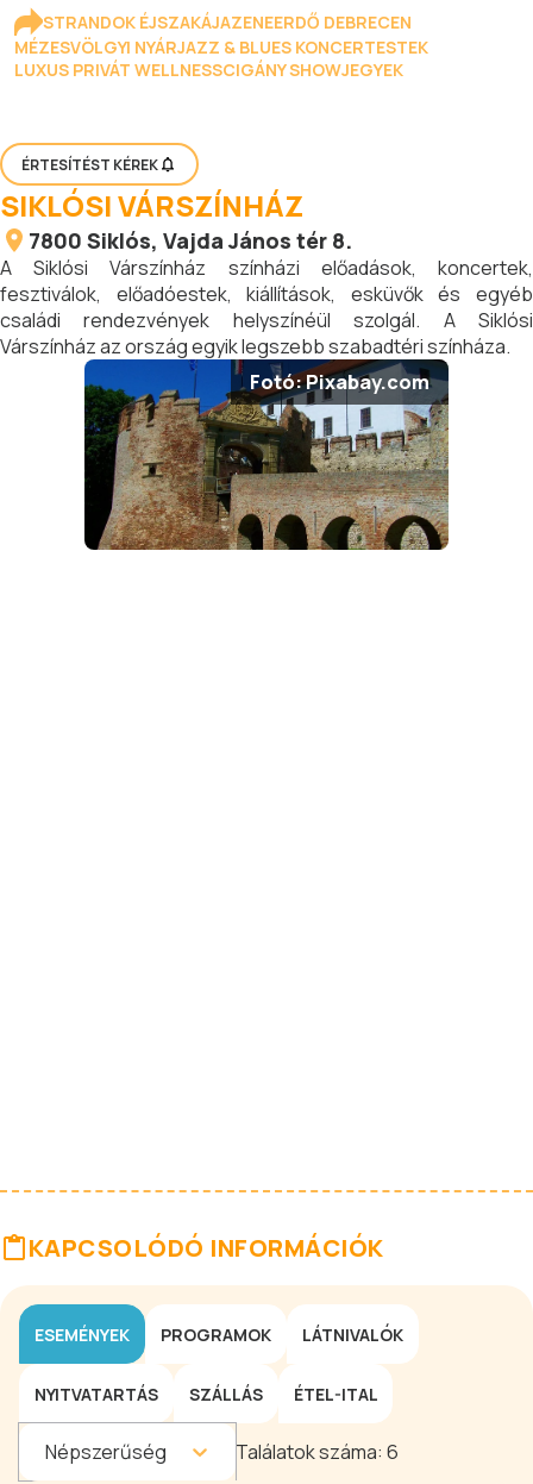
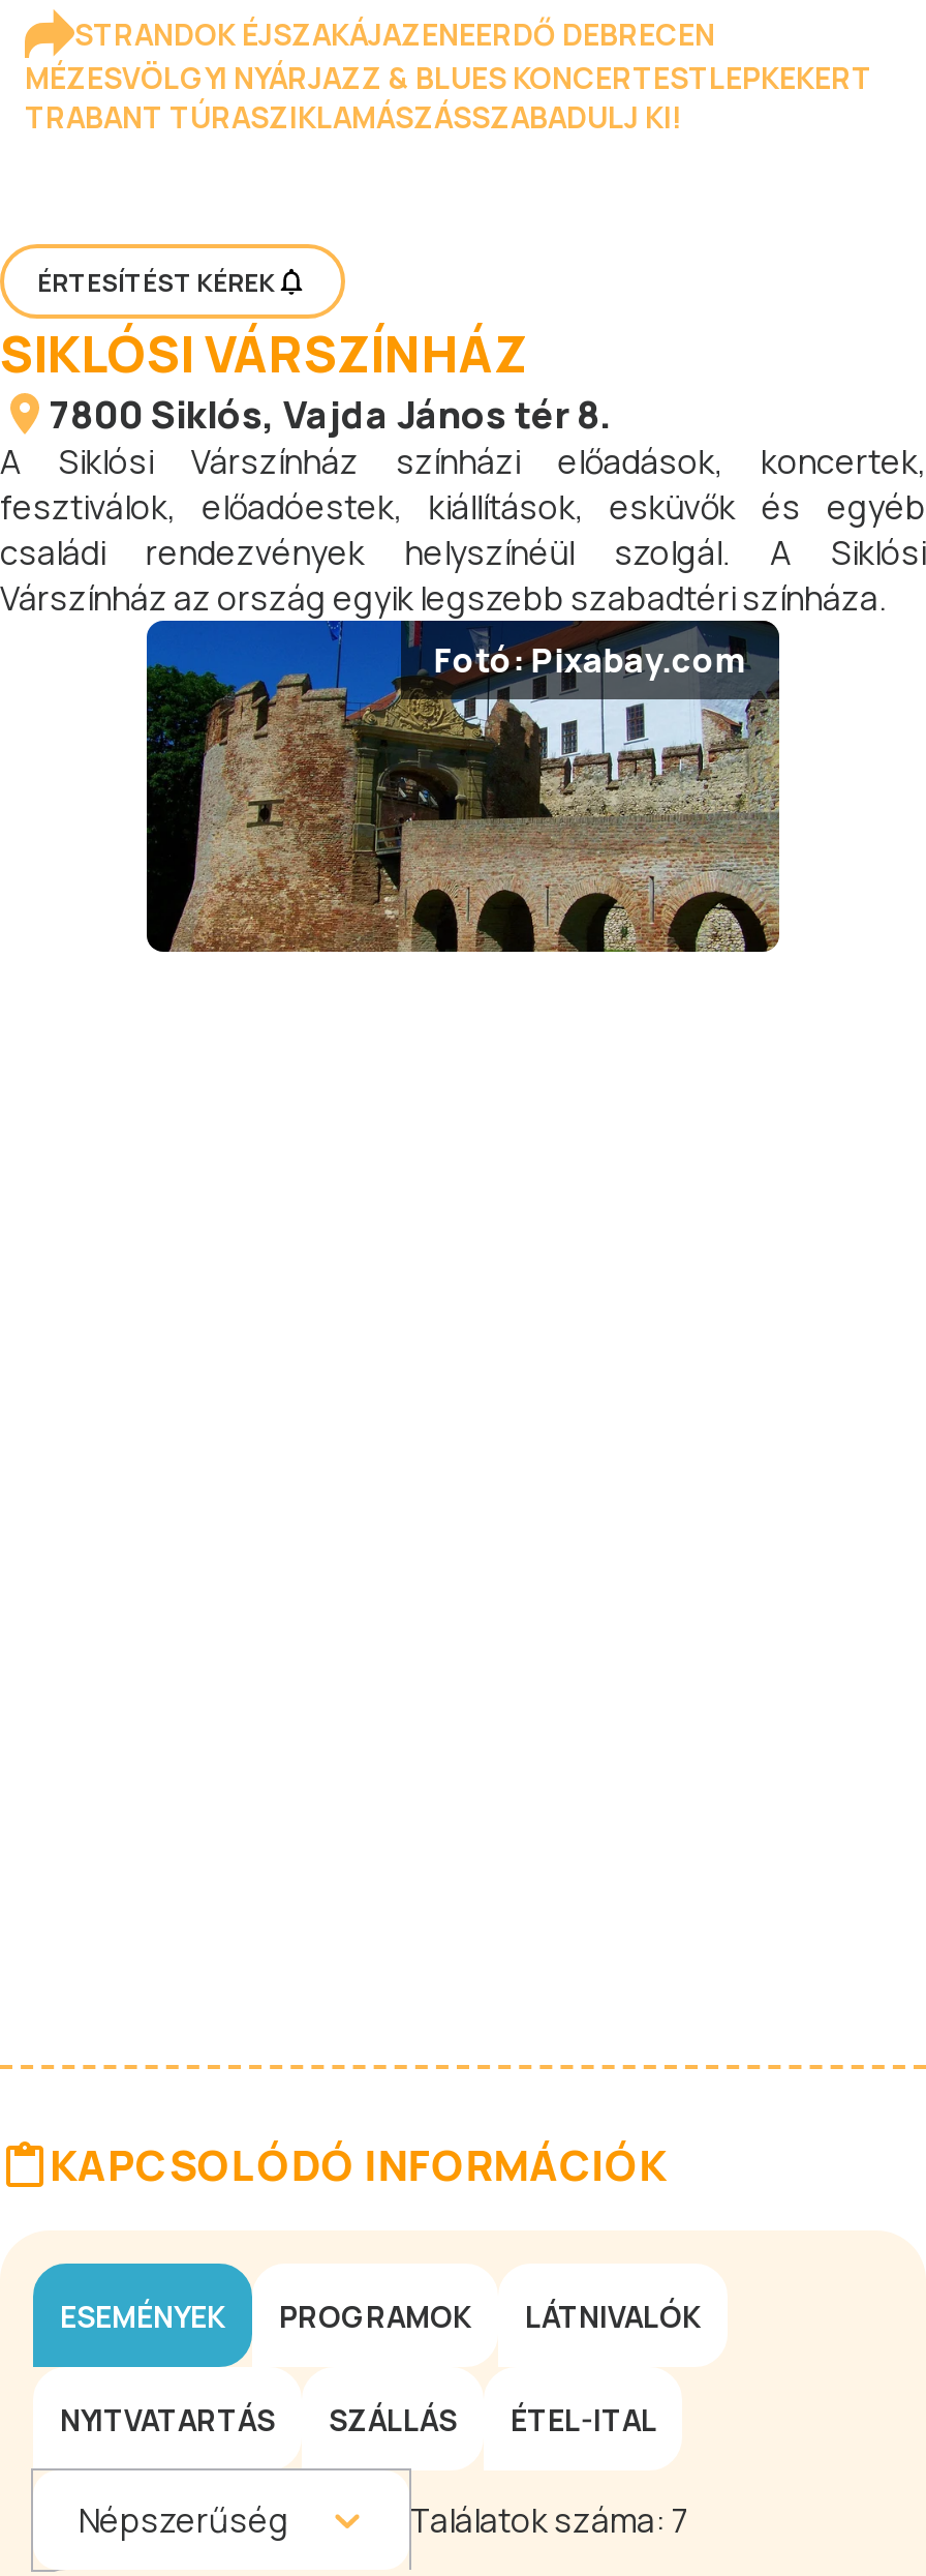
- MÉZESVÖLGYI NYÁRJAZZ & BLUES KONCERTESTEK
- LUXUS PRIVÁT WELLNESSCIGÁNY SHOWJEGYEK
+ MÉZESVÖLGYI NYÁRJAZZ & BLUES KONCERTESTLEPKEKERT
+ TRABANT TÚRASZIKLAMÁSZÁSSZABADULJ KI!

- Találatok száma: 6
+ Találatok száma: 7
